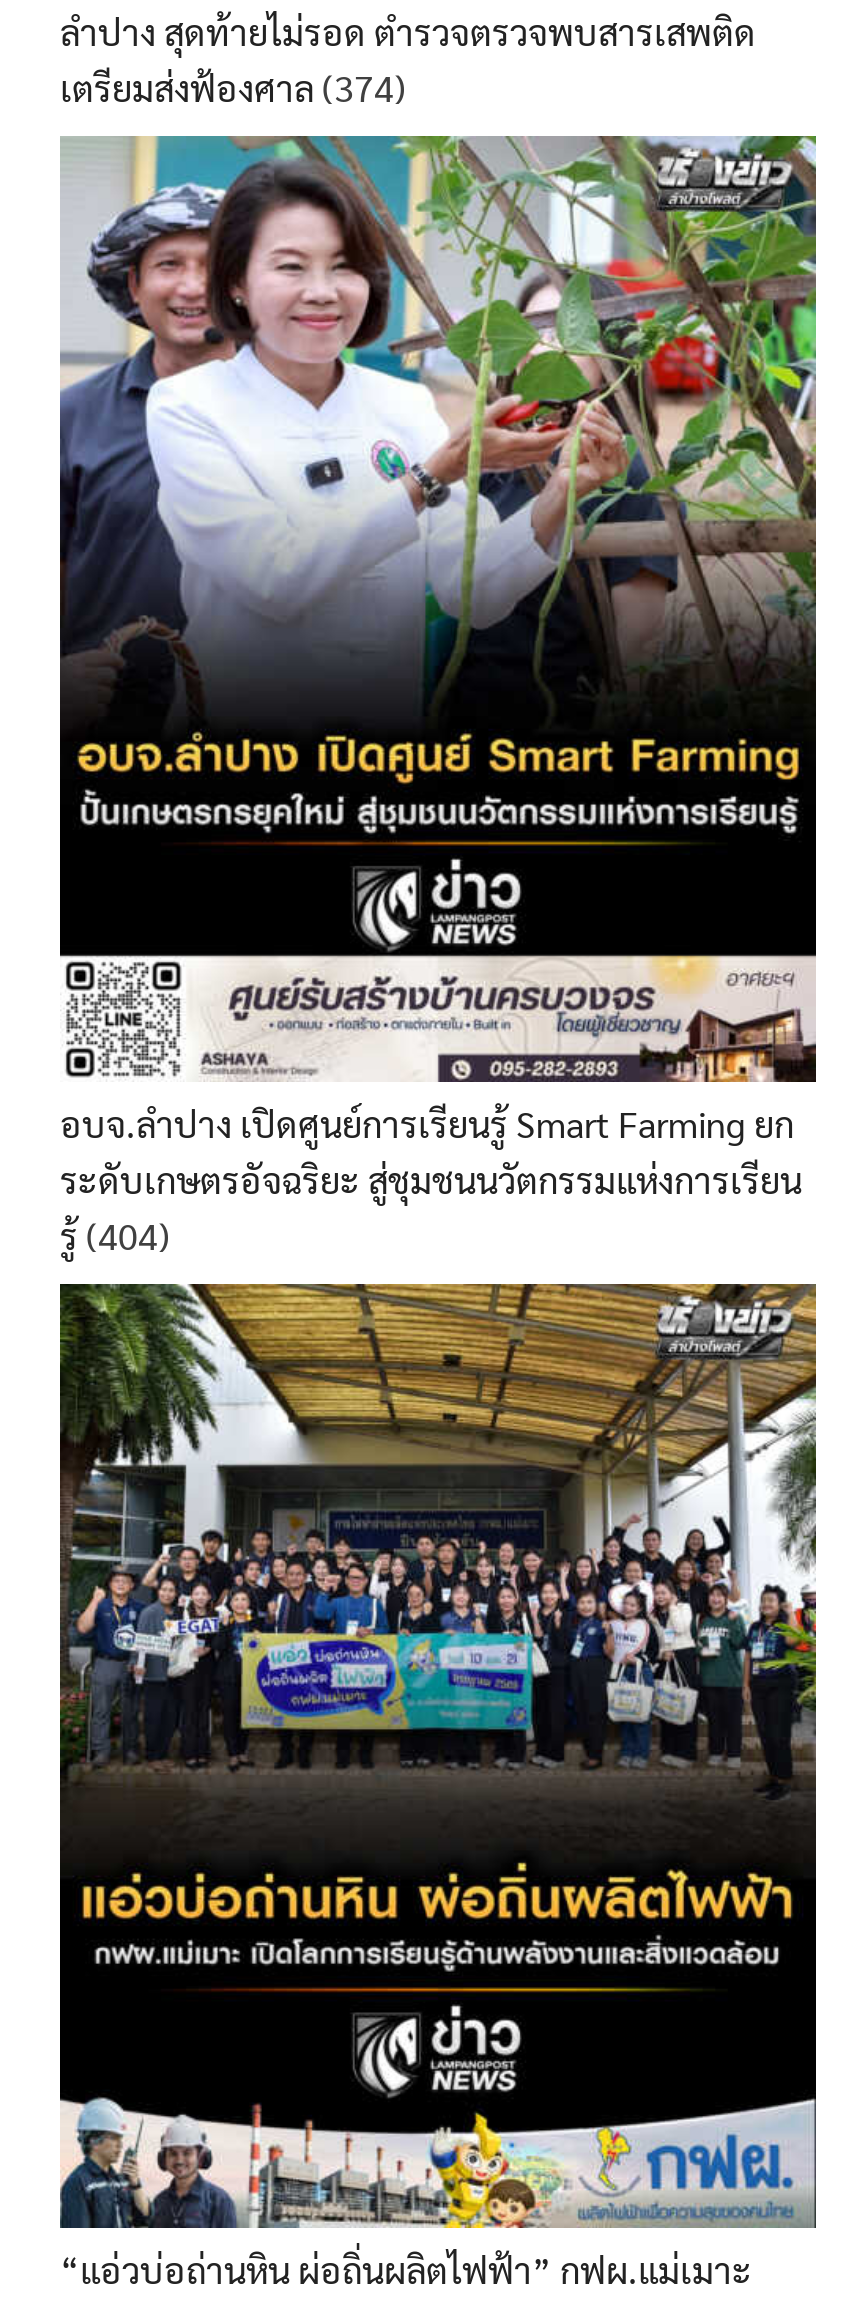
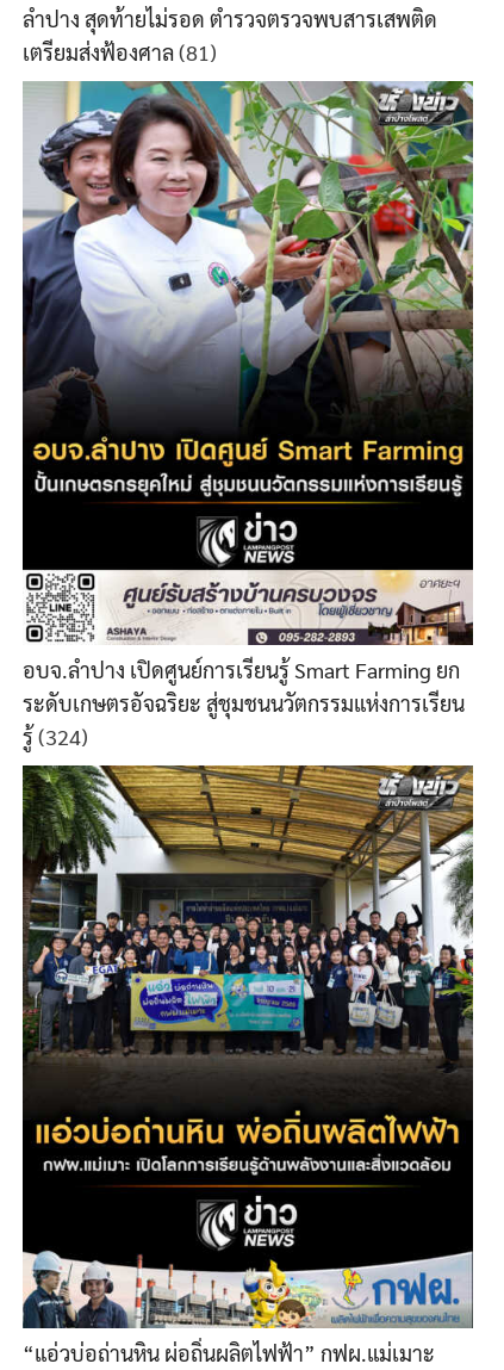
- เตรียมส่งฟ้องศาล (374)
+ เตรียมส่งฟ้องศาล (81)

- รู้ (404)
+ รู้ (324)
